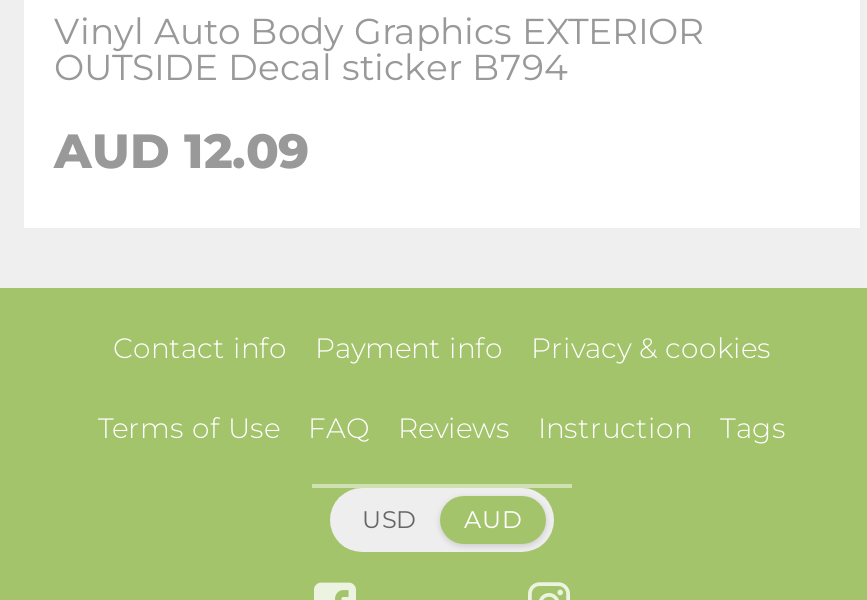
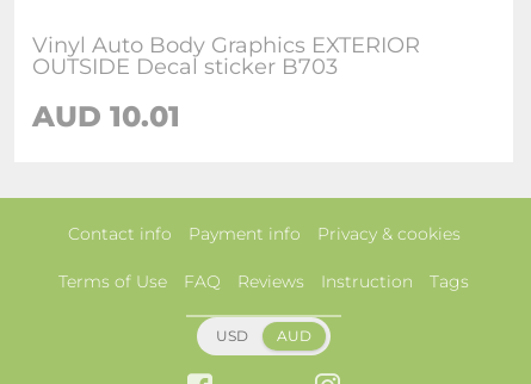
- OUTSIDE Decal sticker B794
+ OUTSIDE Decal sticker B703

- AUD 12.09
+ AUD 10.01
